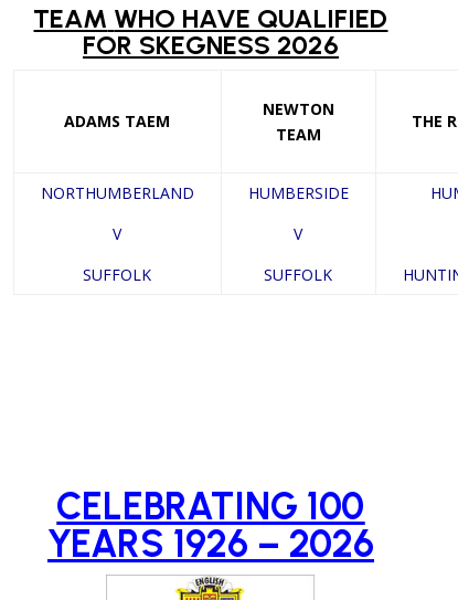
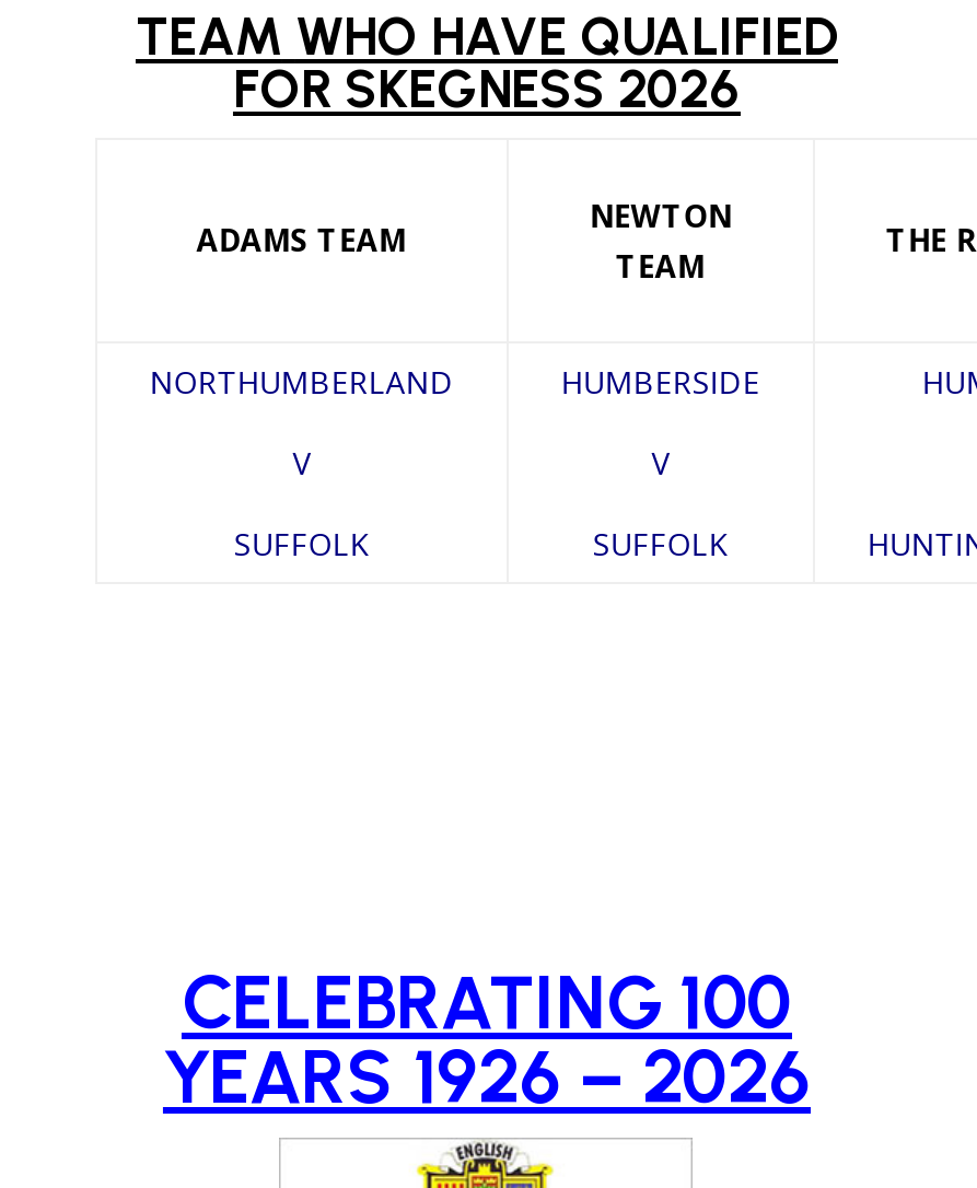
- ADAMS TAEM
+ ADAMS TEAM
